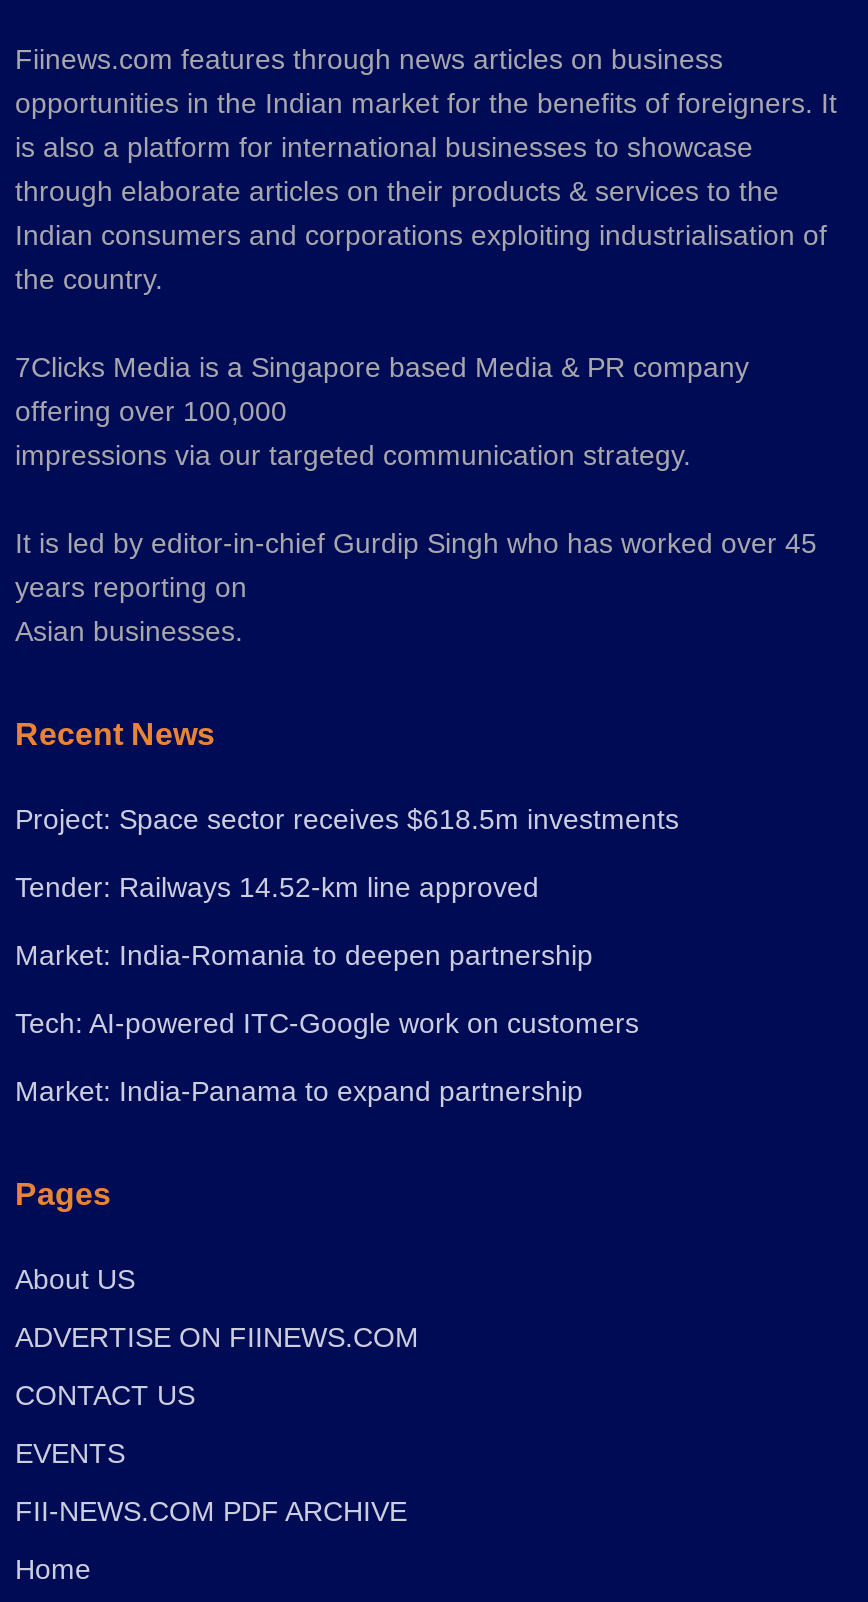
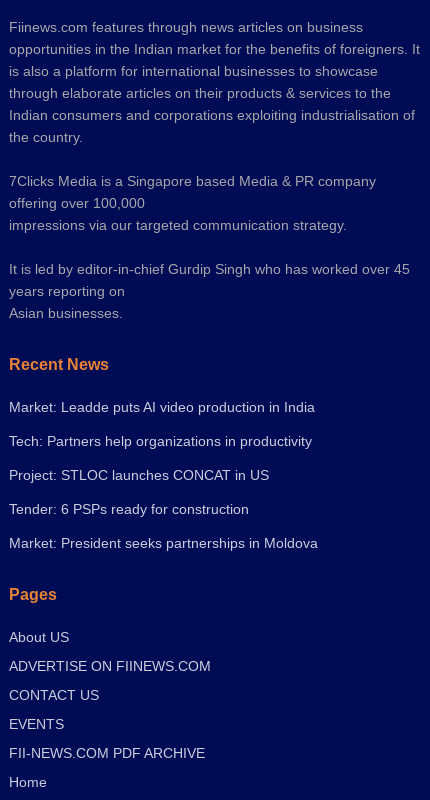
- Project: Space sector receives $618.5m investments
+ Market: Leadde puts AI video production in India

- Tender: Railways 14.52-km line approved
+ Tech: Partners help organizations in productivity

- Market: India-Romania to deepen partnership
+ Project: STLOC launches CONCAT in US

- Tech: AI-powered ITC-Google work on customers
+ Tender: 6 PSPs ready for construction

- Market: India-Panama to expand partnership
+ Market: President seeks partnerships in Moldova
